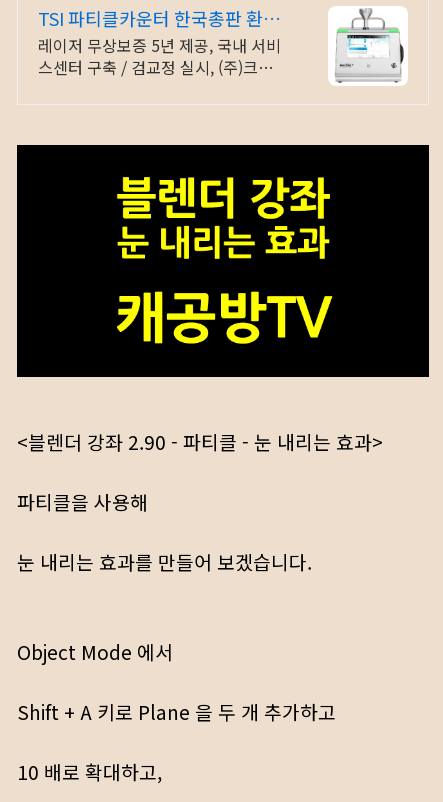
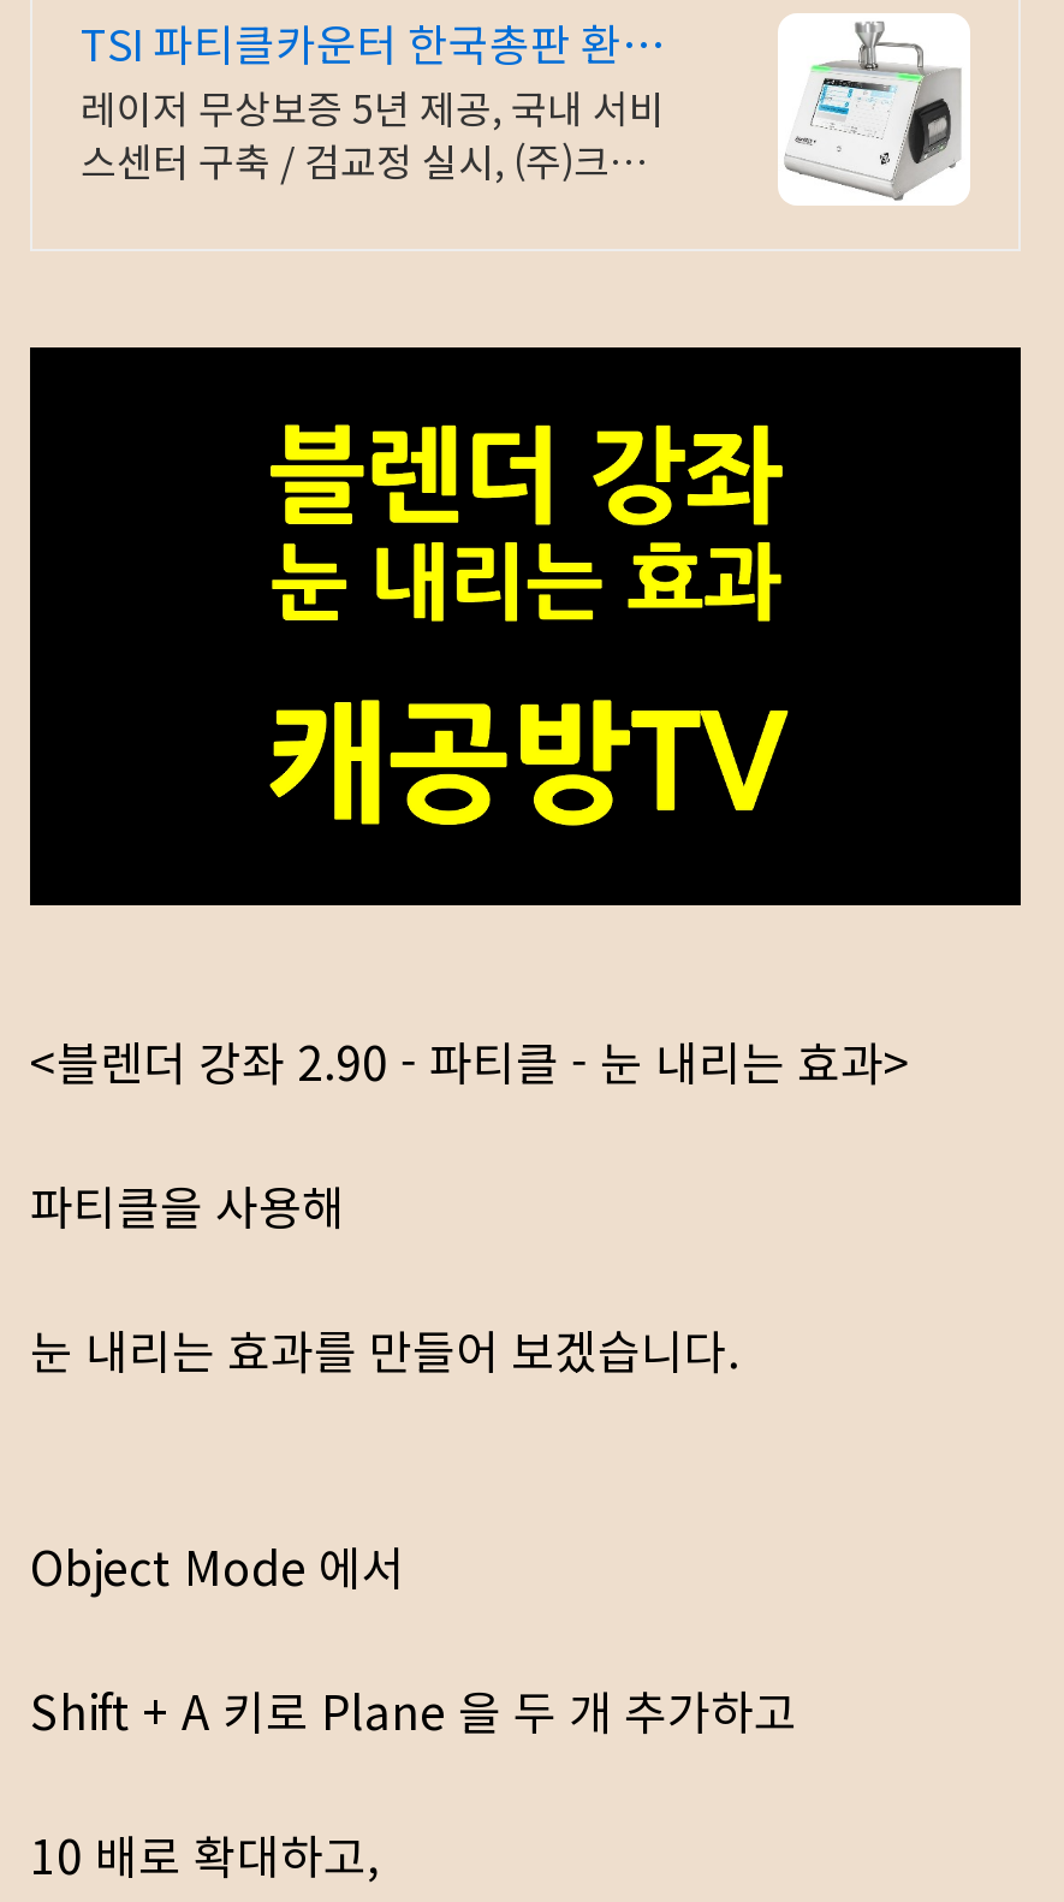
- [image]
+ [image]
